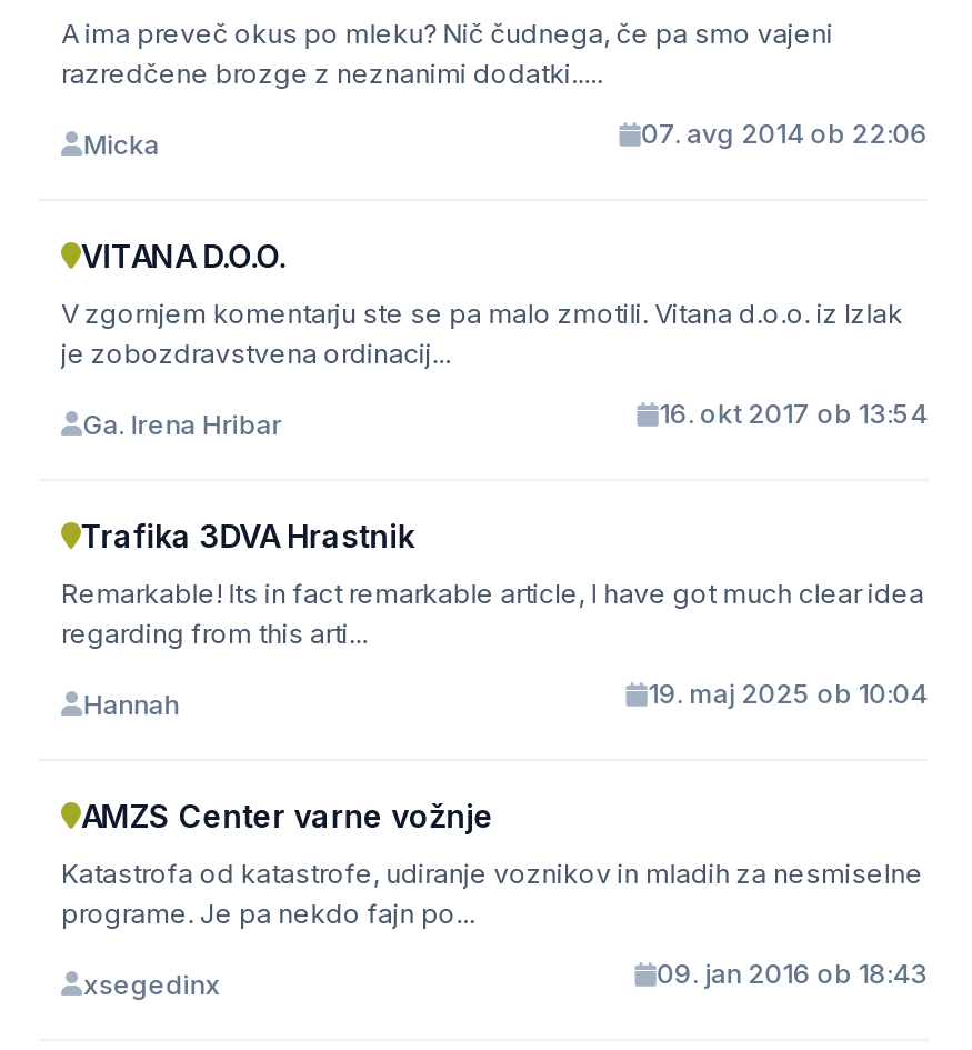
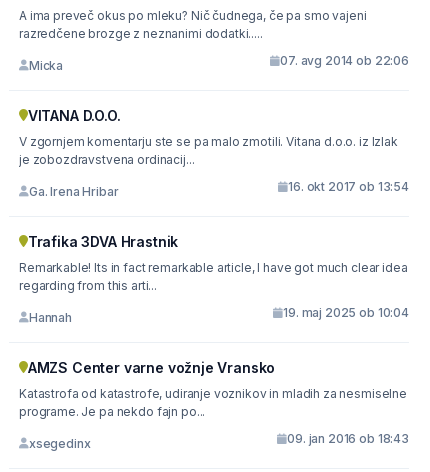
- AMZS Center varne vožnje
+ AMZS Center varne vožnje Vransko
